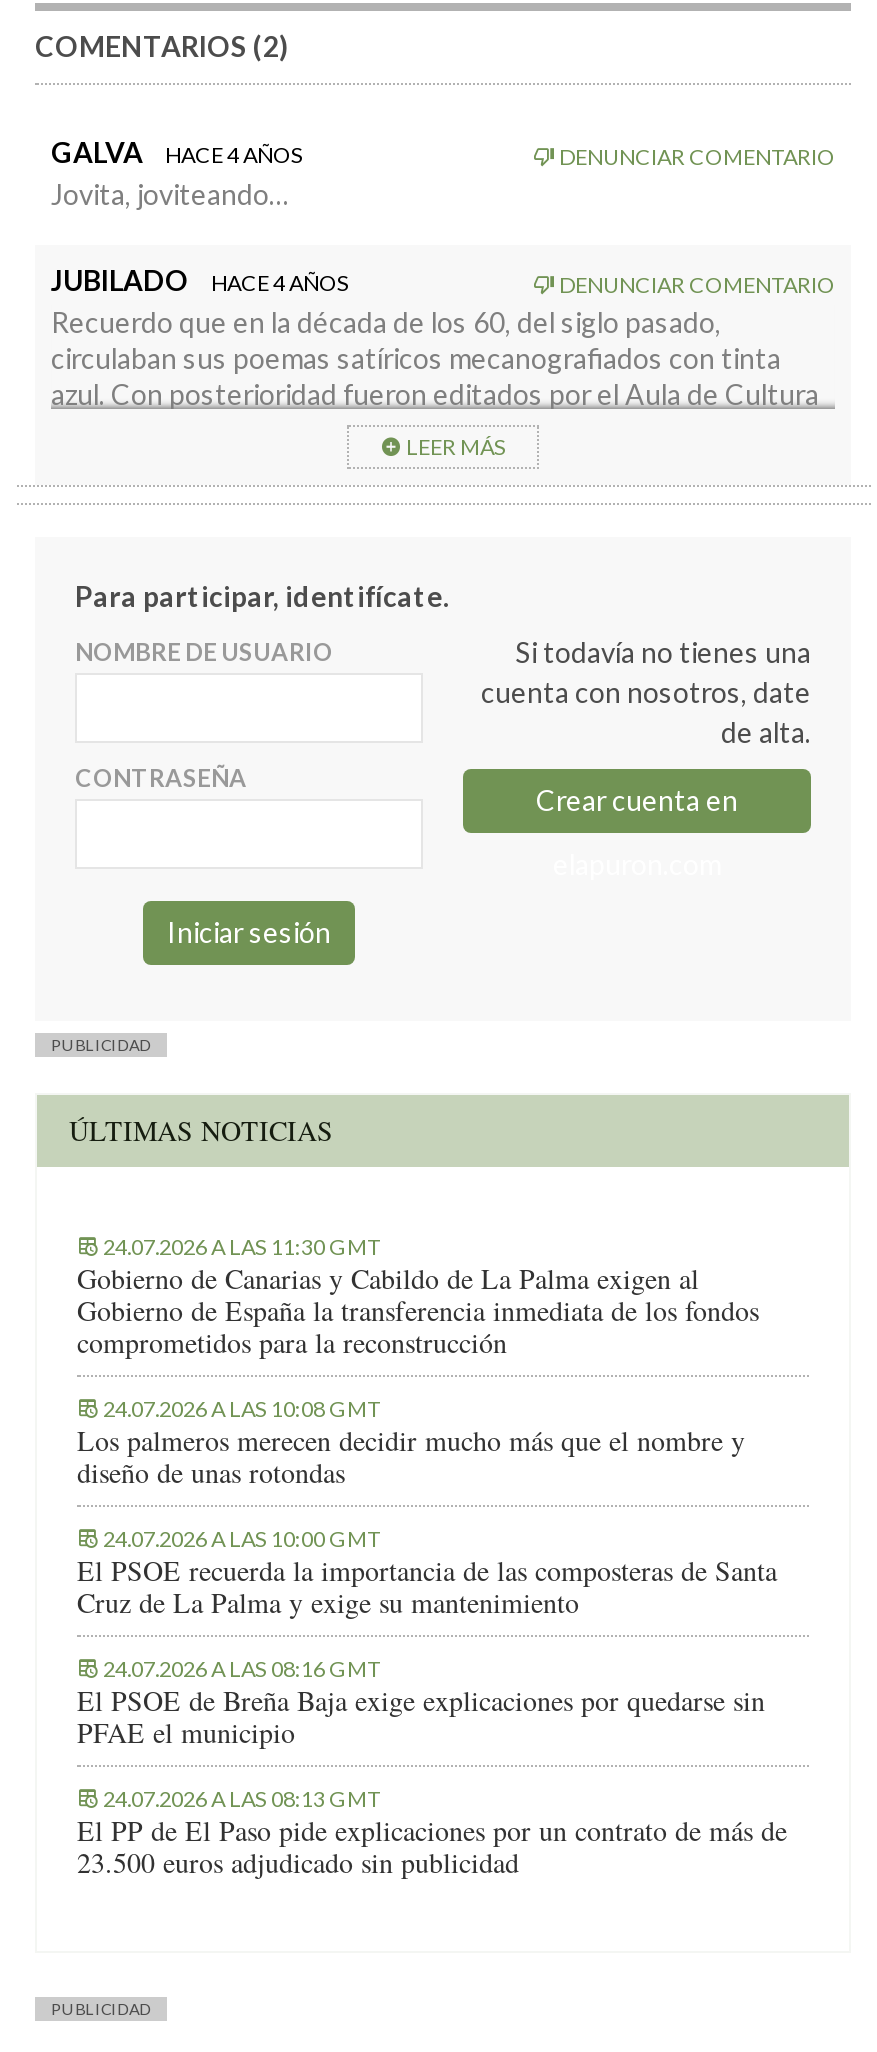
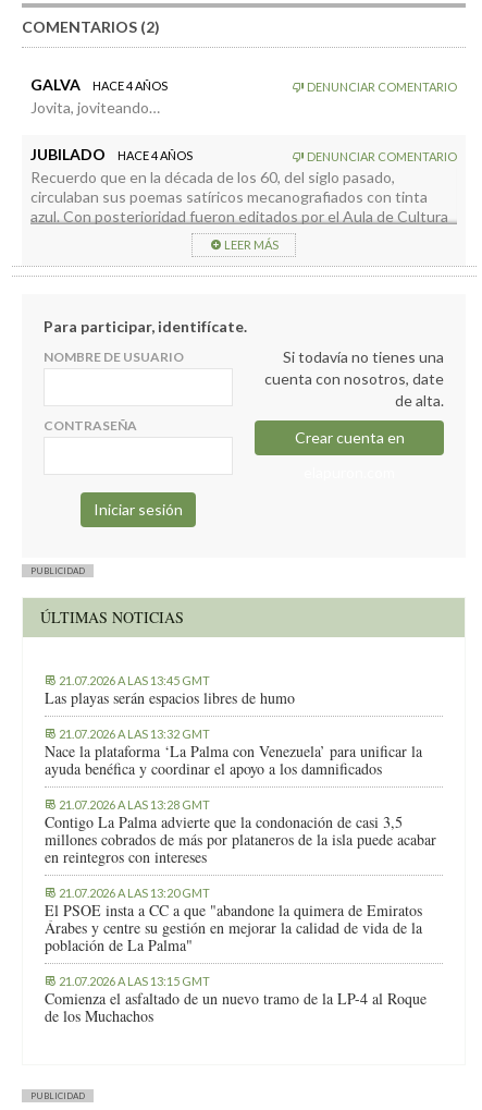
- 24.07.2026 A LAS 11:30 GMT
- Gobierno de Canarias y Cabildo de La Palma exigen al
- Gobierno de España la transferencia inmediata de los fondos
- comprometidos para la reconstrucción
+ 21.07.2026 A LAS 13:45 GMT
+ Las playas serán espacios libres de humo

- 24.07.2026 A LAS 10:08 GMT
- Los palmeros merecen decidir mucho más que el nombre y
- diseño de unas rotondas
+ 21.07.2026 A LAS 13:32 GMT
+ Nace la plataforma ‘La Palma con Venezuela’ para unificar la
+ ayuda benéfica y coordinar el apoyo a los damnificados

- 24.07.2026 A LAS 10:00 GMT
- El PSOE recuerda la importancia de las composteras de Santa
- Cruz de La Palma y exige su mantenimiento
+ 21.07.2026 A LAS 13:28 GMT
+ Contigo La Palma advierte que la condonación de casi 3,5
+ millones cobrados de más por plataneros de la isla puede acabar
+ en reintegros con intereses

- 24.07.2026 A LAS 08:16 GMT
- El PSOE de Breña Baja exige explicaciones por quedarse sin
- PFAE el municipio
+ 21.07.2026 A LAS 13:20 GMT
+ El PSOE insta a CC a que "abandone la quimera de Emiratos
+ Árabes y centre su gestión en mejorar la calidad de vida de la
+ población de La Palma"

- 24.07.2026 A LAS 08:13 GMT
- El PP de El Paso pide explicaciones por un contrato de más de
- 23.500 euros adjudicado sin publicidad
+ 21.07.2026 A LAS 13:15 GMT
+ Comienza el asfaltado de un nuevo tramo de la LP-4 al Roque
+ de los Muchachos
